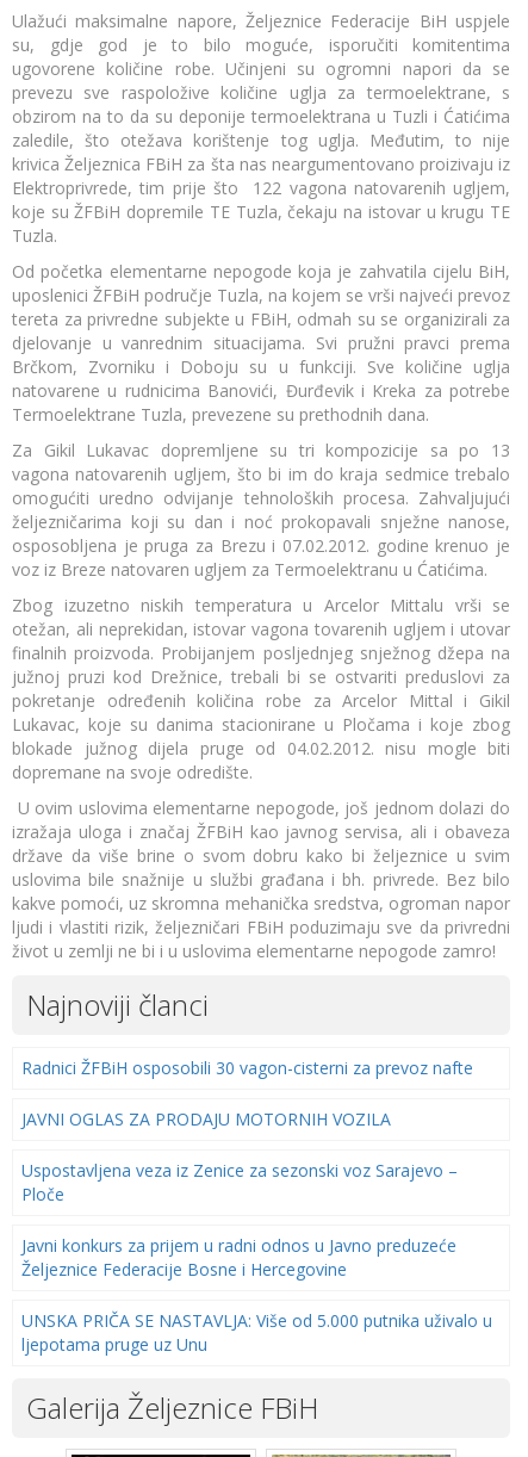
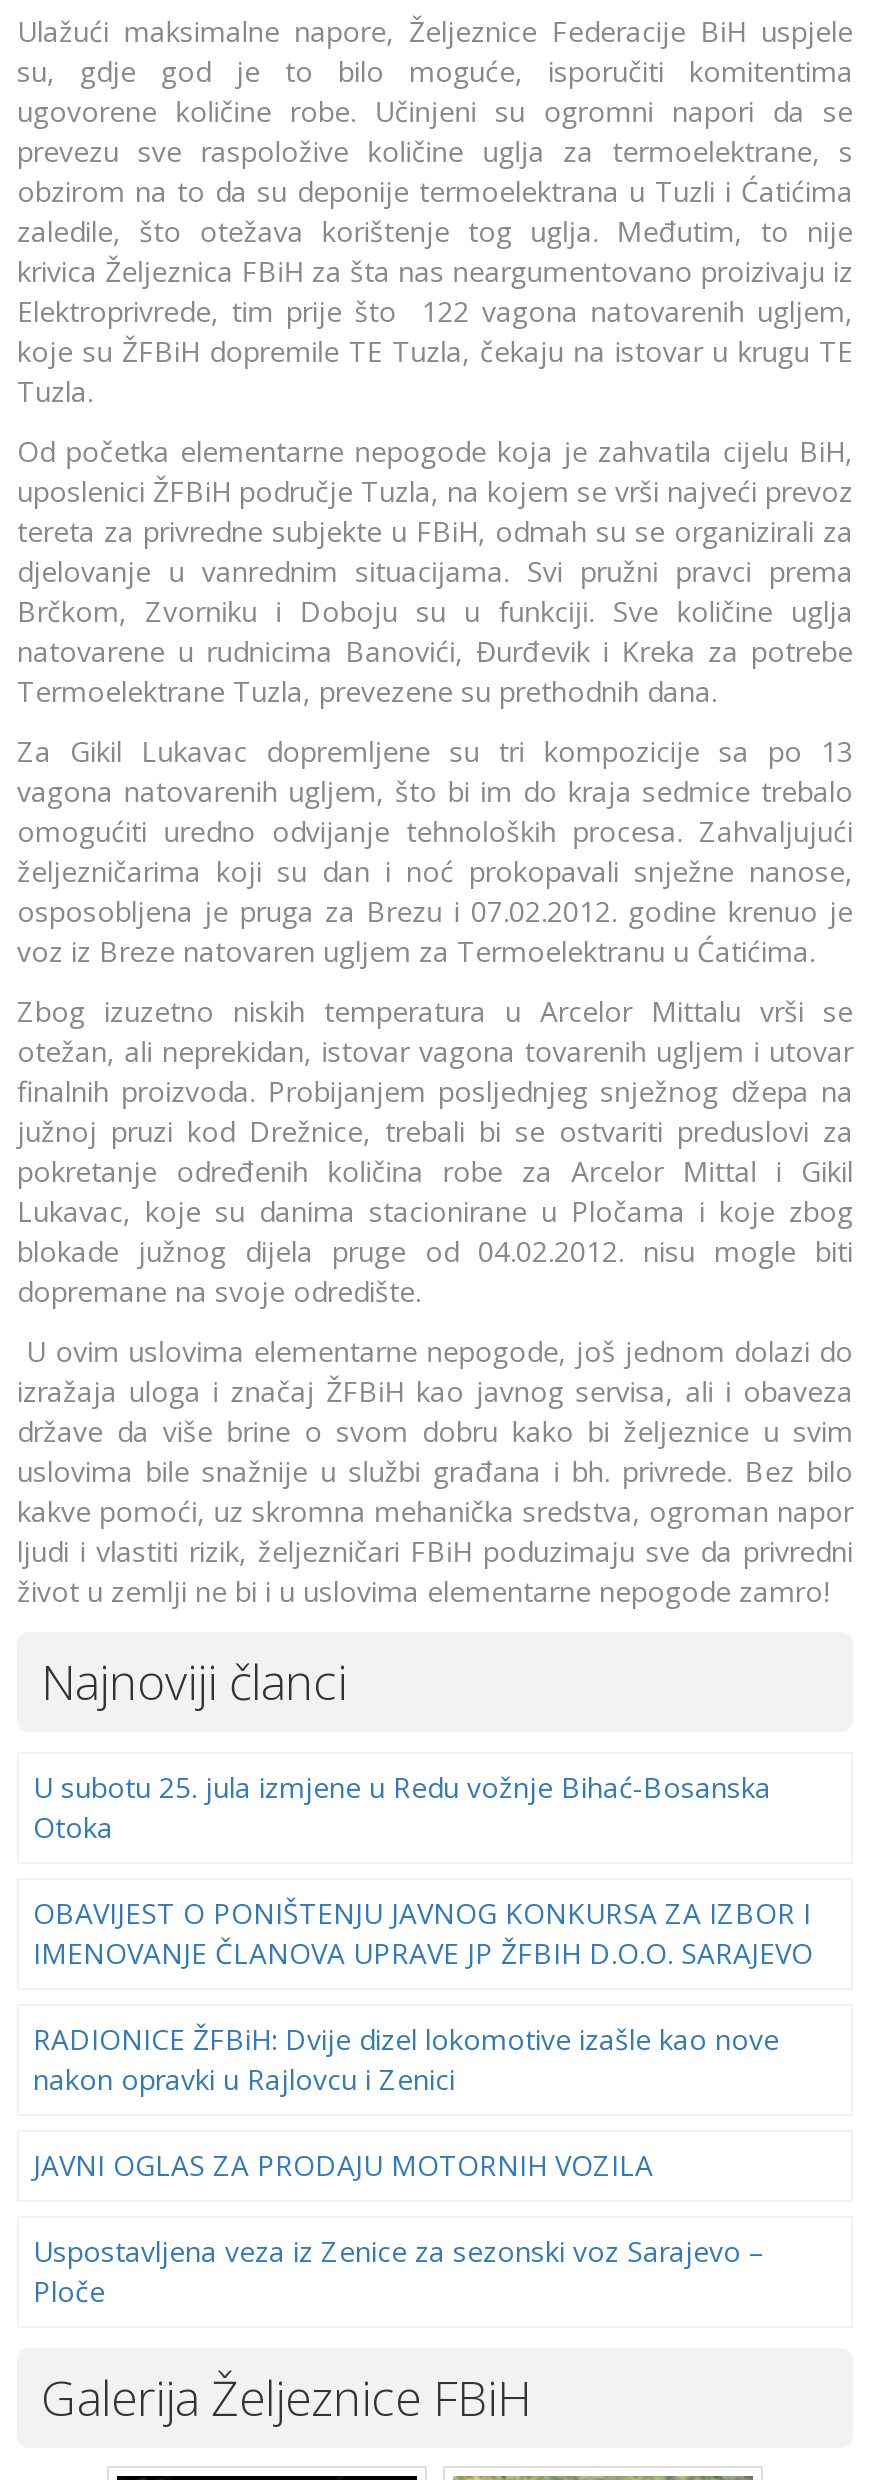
- Radnici ŽFBiH osposobili 30 vagon-cisterni za prevoz nafte
+ U subotu 25. jula izmjene u Redu vožnje Bihać-Bosanska
+ Otoka
+ OBAVIJEST O PONIŠTENJU JAVNOG KONKURSA ZA IZBOR I
+ IMENOVANJE ČLANOVA UPRAVE JP ŽFBIH D.O.O. SARAJEVO
+ RADIONICE ŽFBiH: Dvije dizel lokomotive izašle kao nove
+ nakon opravki u Rajlovcu i Zenici

moved down: JAVNI OGLAS ZA PRODAJU MOTORNIH VOZILA | Uspostavljena veza iz Zenice za sezonski voz Sarajevo – | Ploče

- Javni konkurs za prijem u radni odnos u Javno preduzeće
- Željeznice Federacije Bosne i Hercegovine
- UNSKA PRIČA SE NASTAVLJA: Više od 5.000 putnika uživalo u
- ljepotama pruge uz Unu
